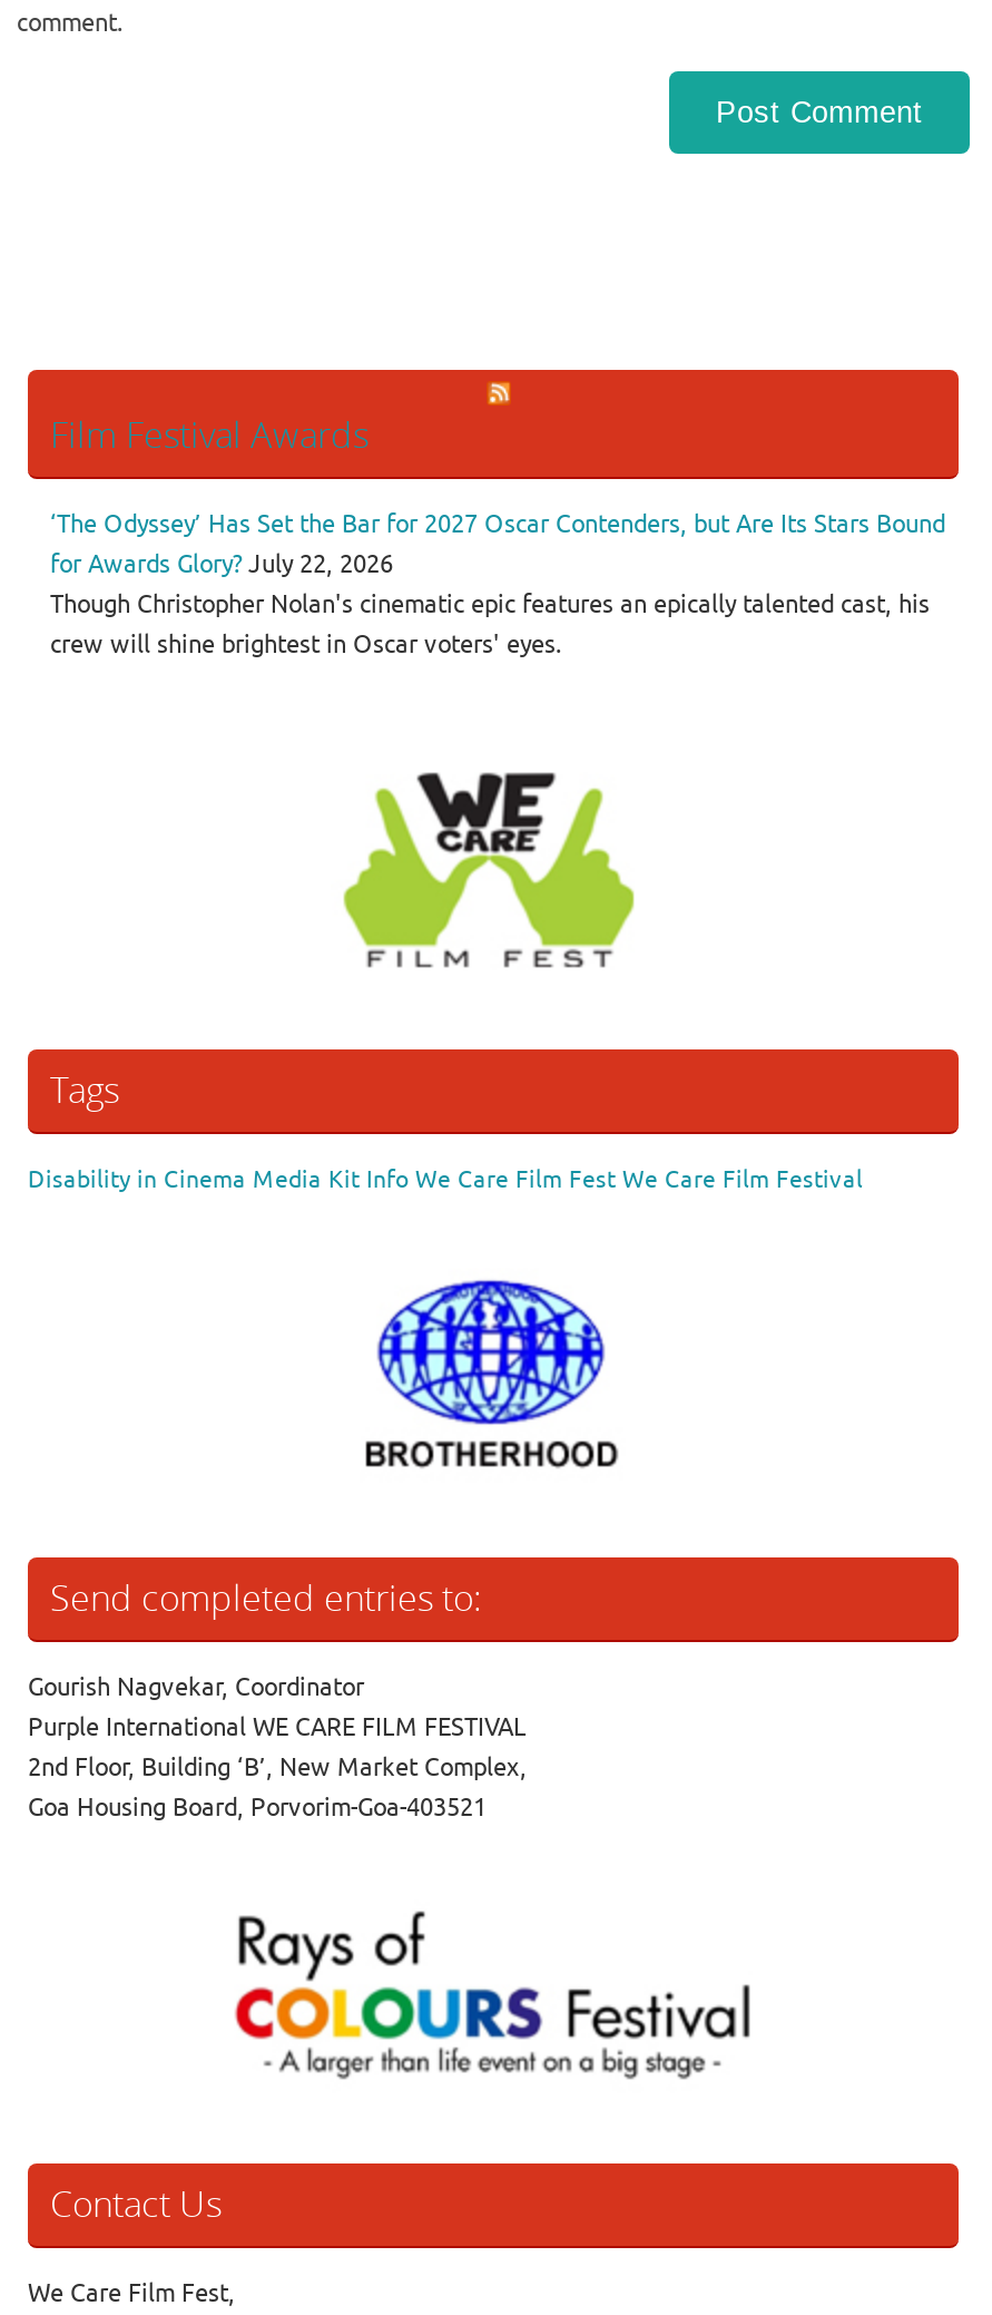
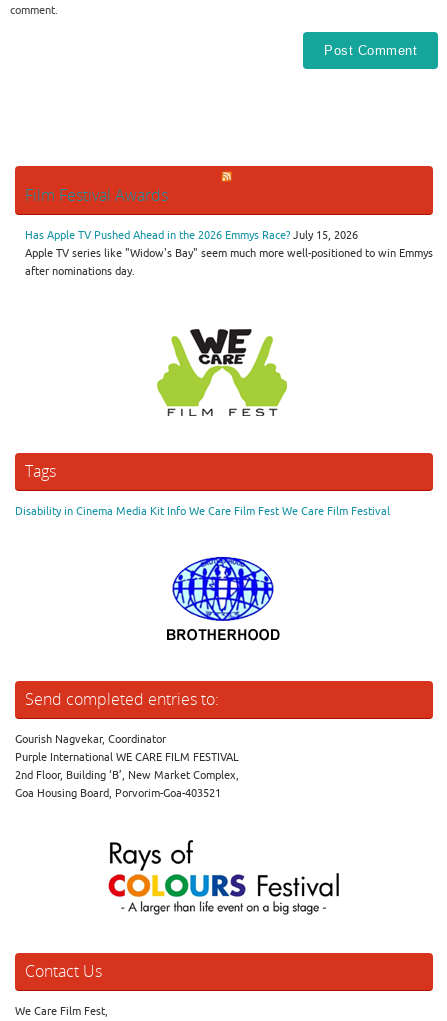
- ‘The Odyssey’ Has Set the Bar for 2027 Oscar Contenders, but Are Its Stars Bound
- for Awards Glory? July 22, 2026
- Though Christopher Nolan's cinematic epic features an epically talented cast, his
- crew will shine brightest in Oscar voters' eyes.
+ Has Apple TV Pushed Ahead in the 2026 Emmys Race? July 15, 2026
+ Apple TV series like "Widow's Bay" seem much more well-positioned to win Emmys
+ after nominations day.
